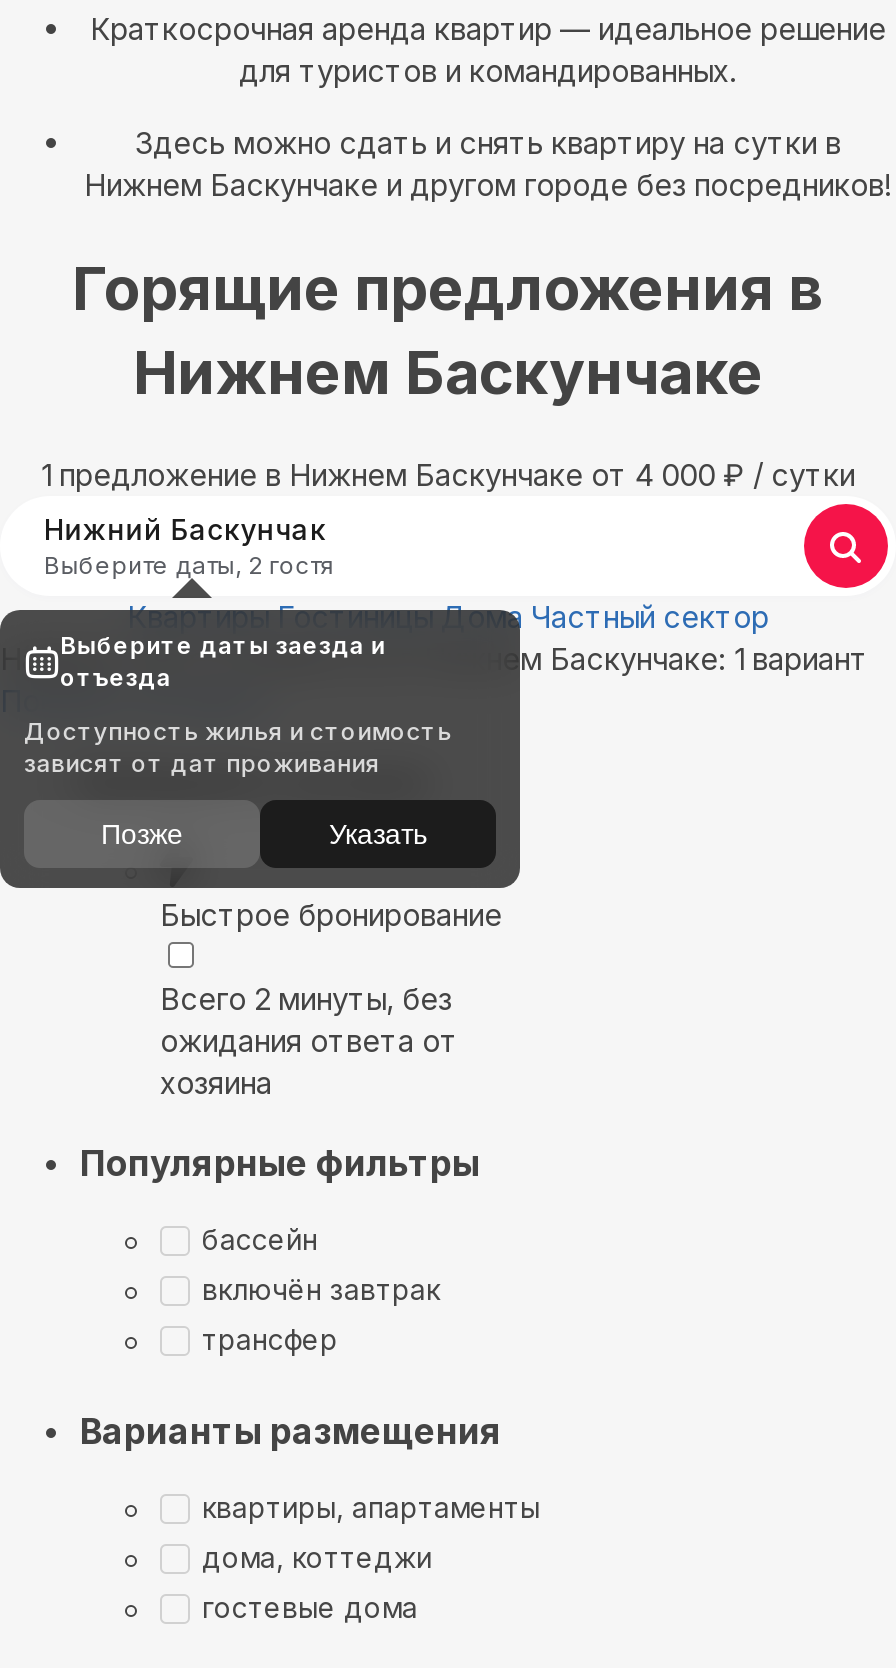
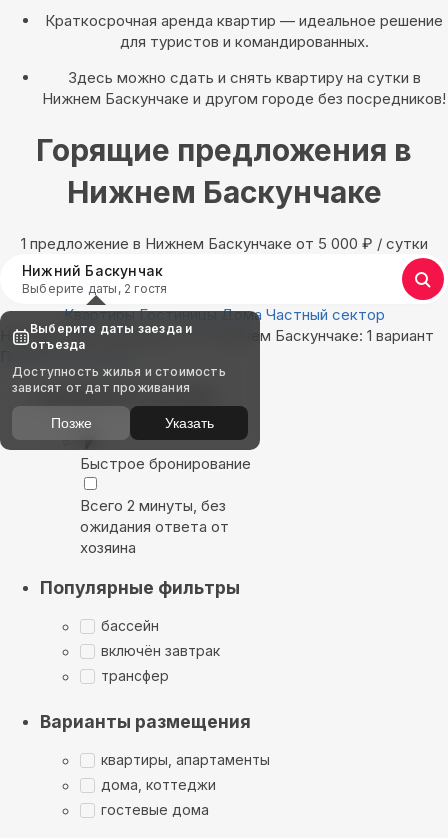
- 1 предложение в Нижнем Баскунчаке oт 4 000 ₽ / сутки
+ 1 предложение в Нижнем Баскунчаке oт 5 000 ₽ / сутки
